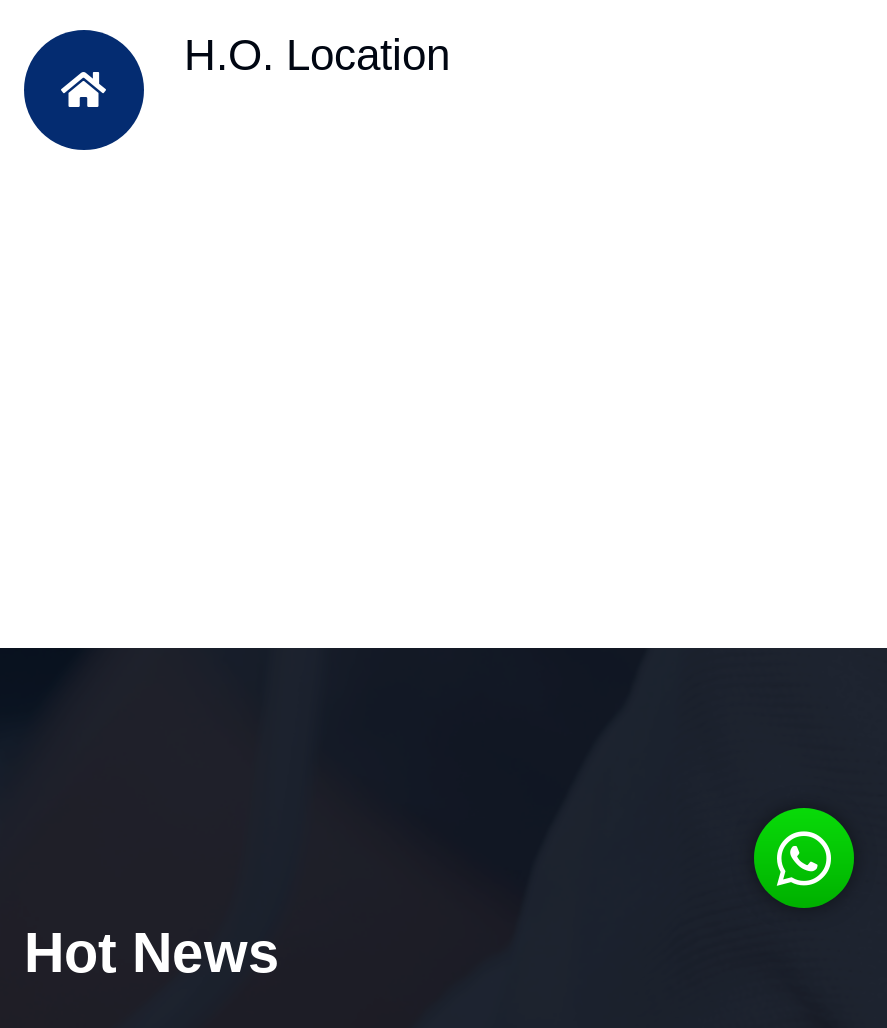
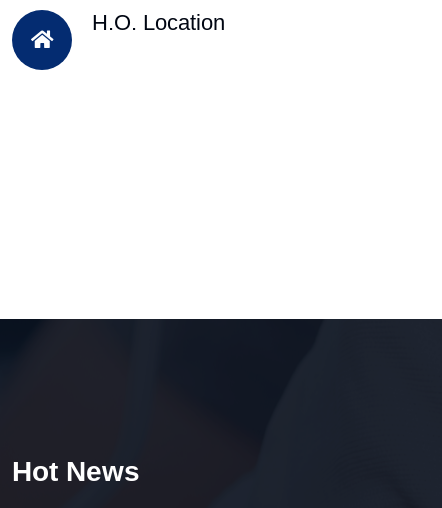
- [image]
